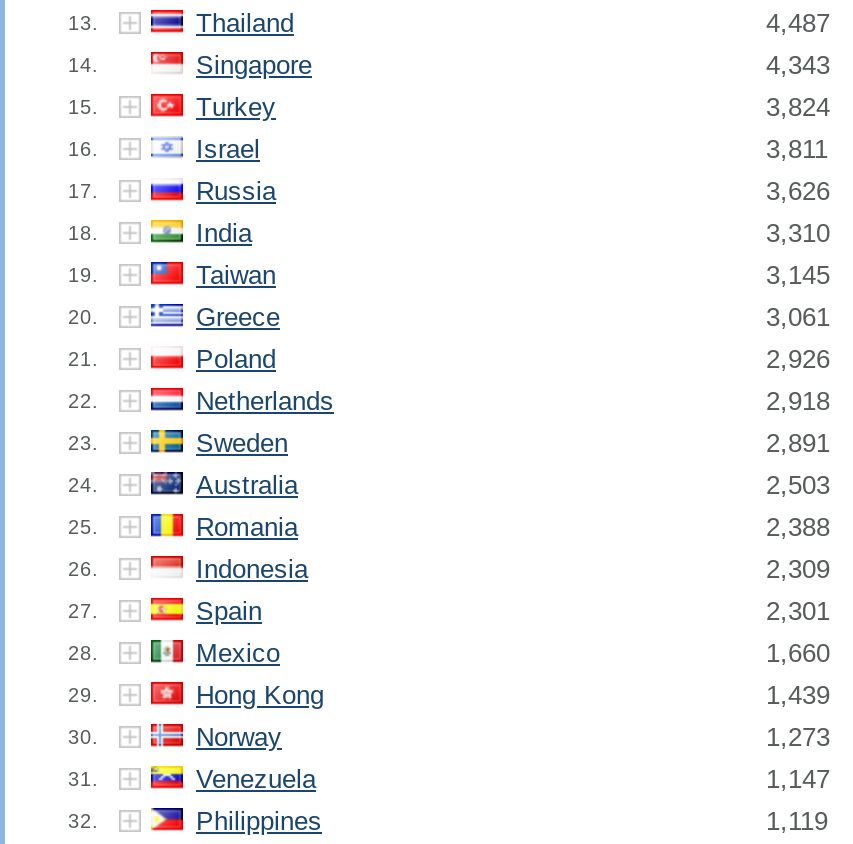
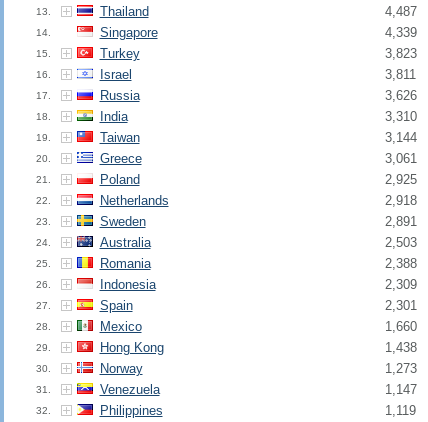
- 4,343
+ 4,339

- 3,824
+ 3,823

- 3,145
+ 3,144

- 2,926
+ 2,925

- 1,439
+ 1,438
